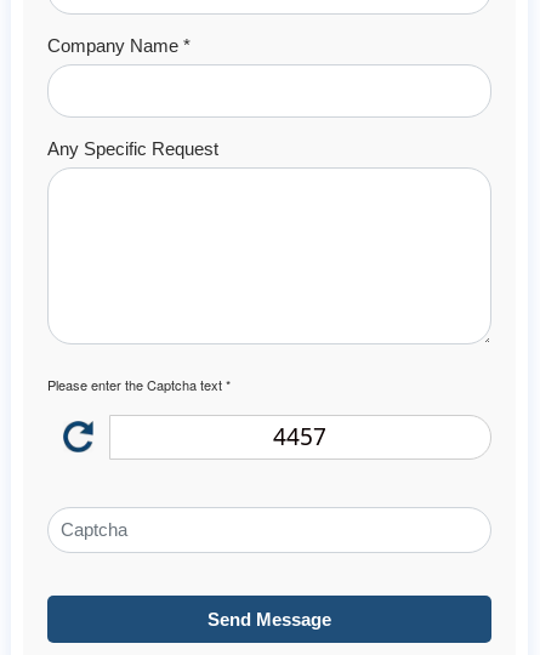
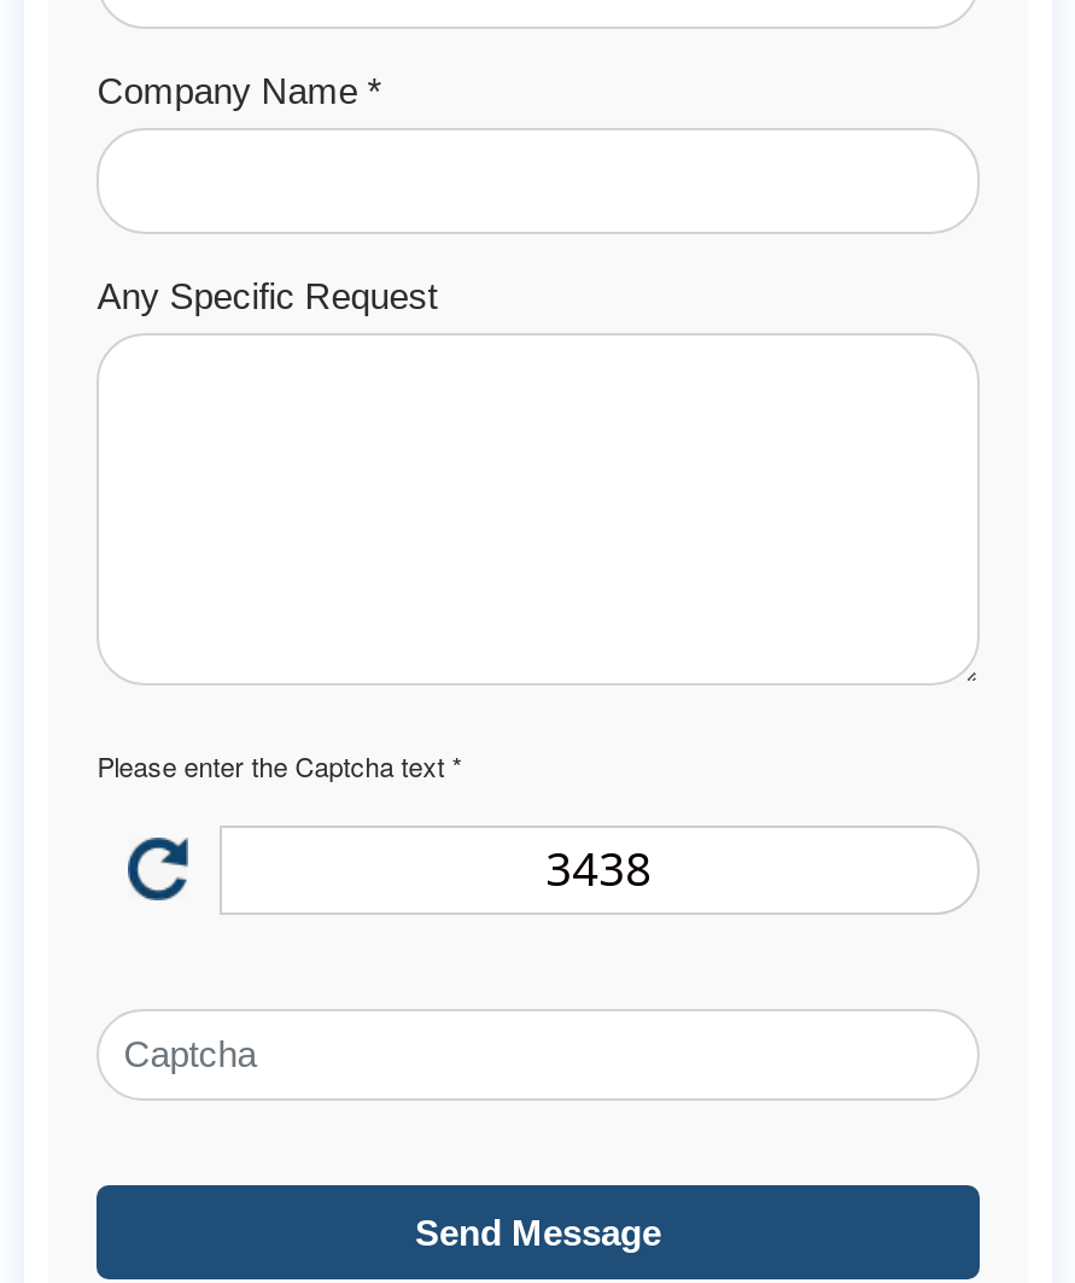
- 4457
+ 3438
